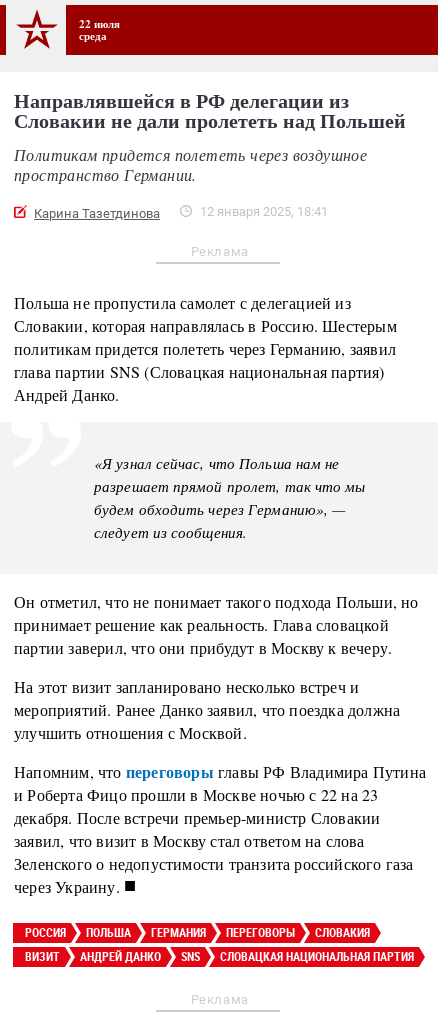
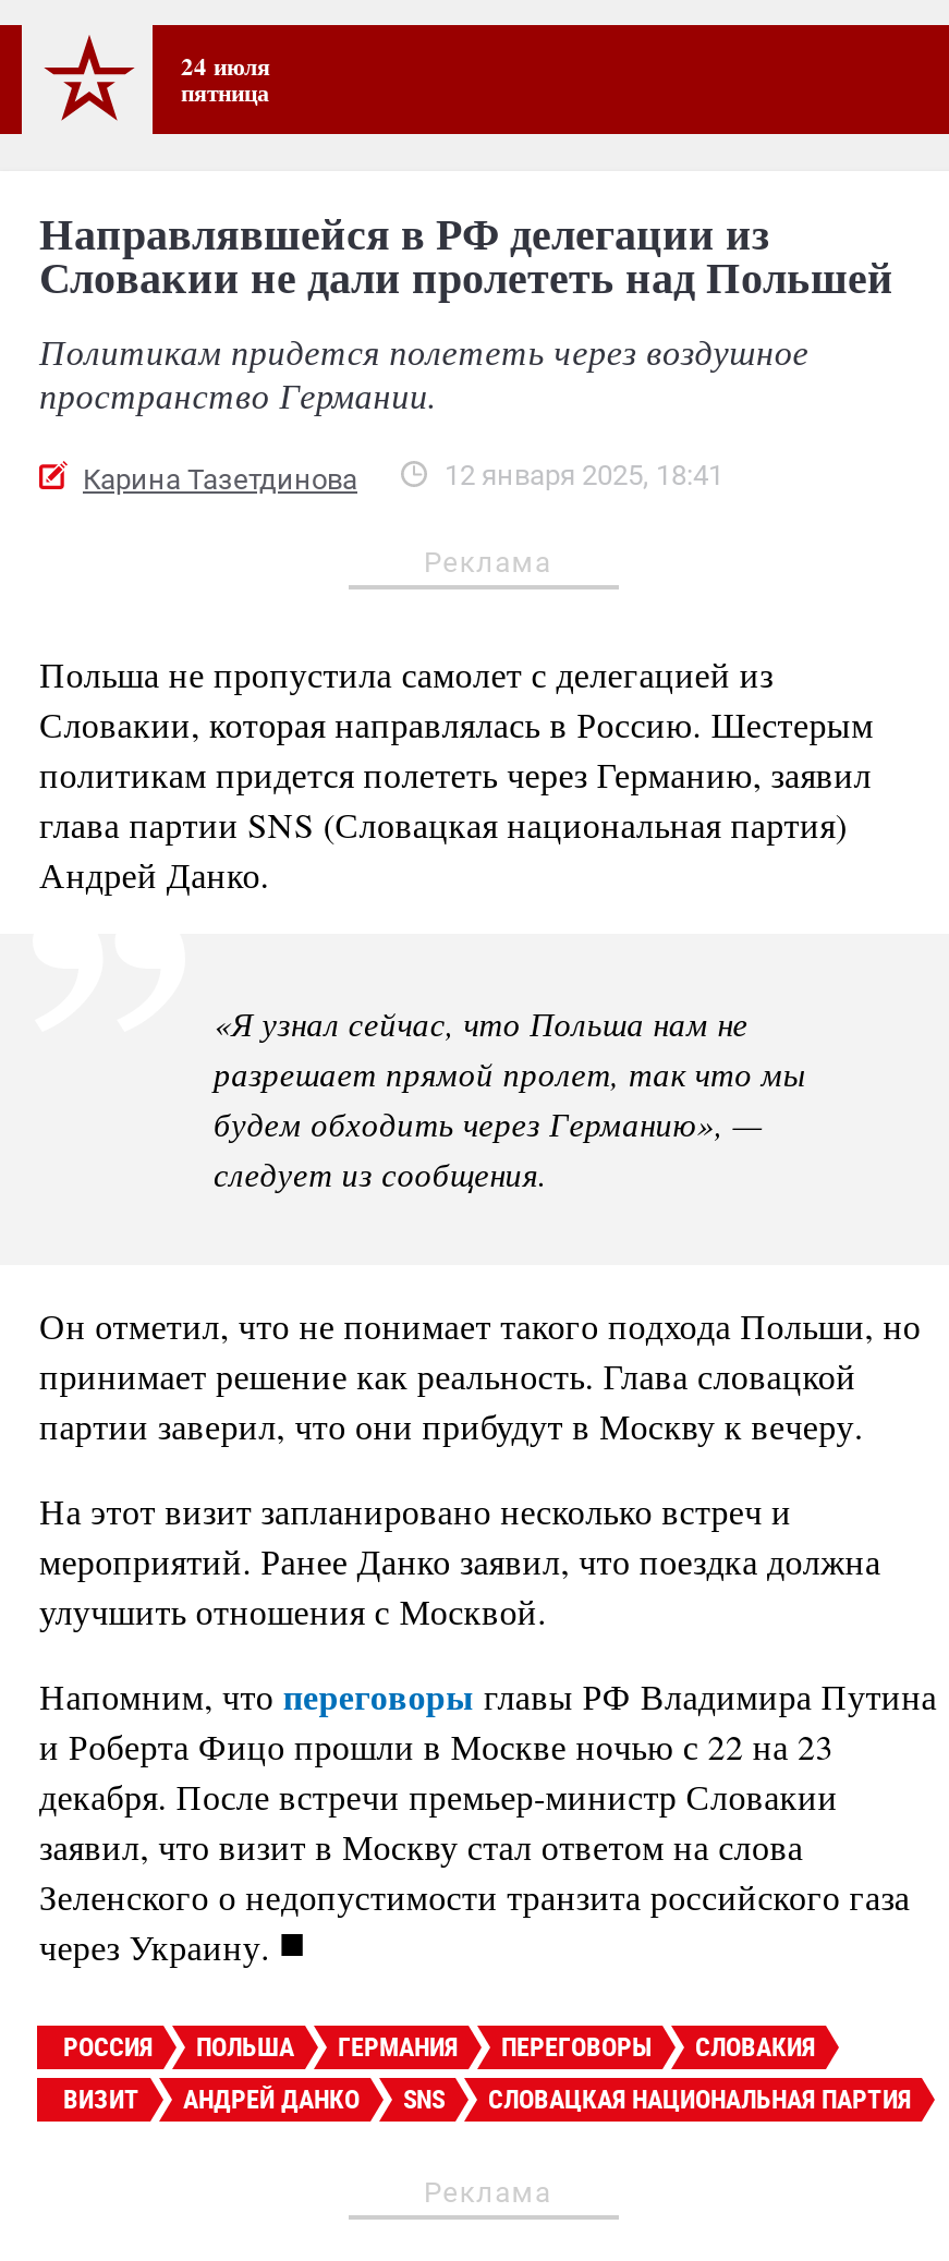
- 22 июля
- среда
+ 24 июля
+ пятница
